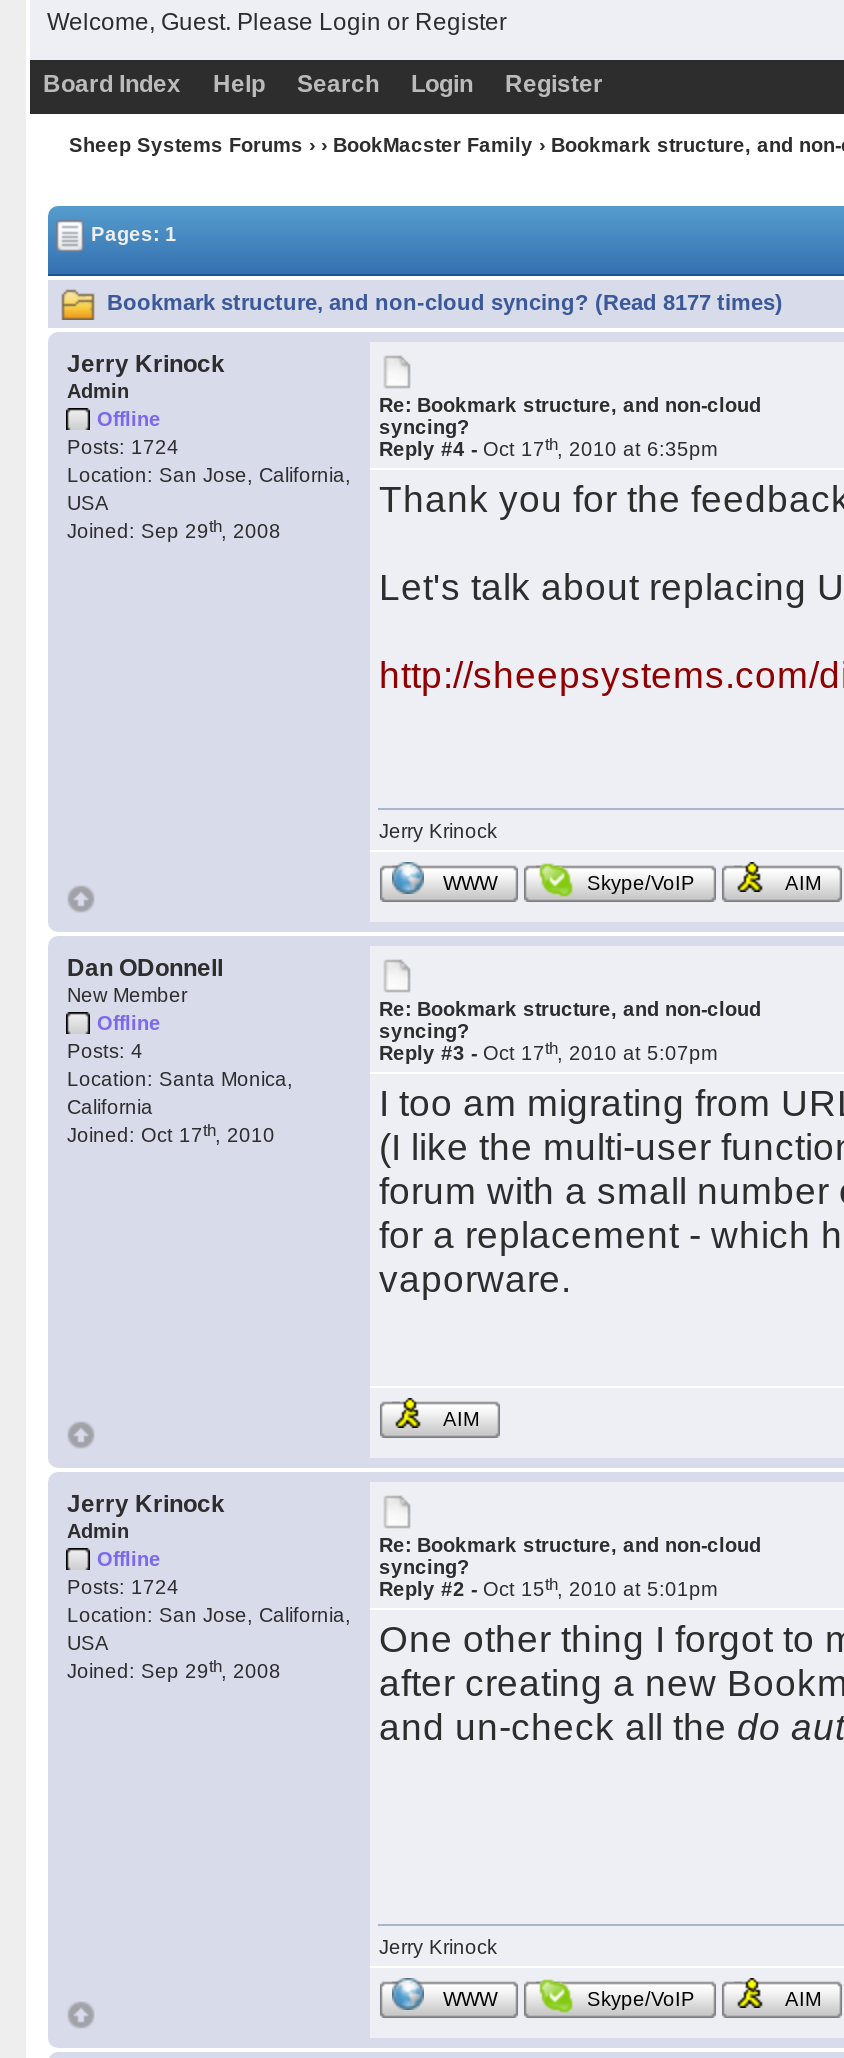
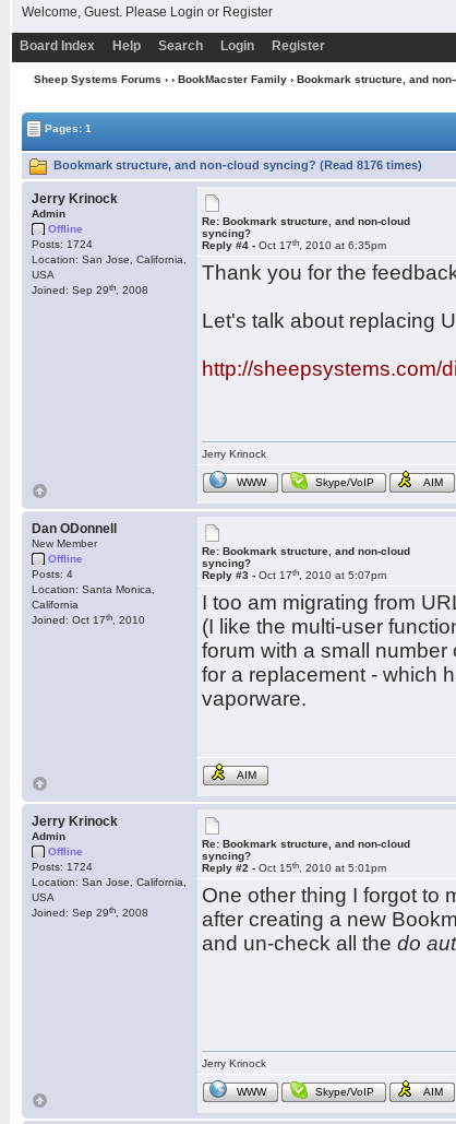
- Bookmark structure, and non-cloud syncing? (Read 8177 times)
+ Bookmark structure, and non-cloud syncing? (Read 8176 times)
